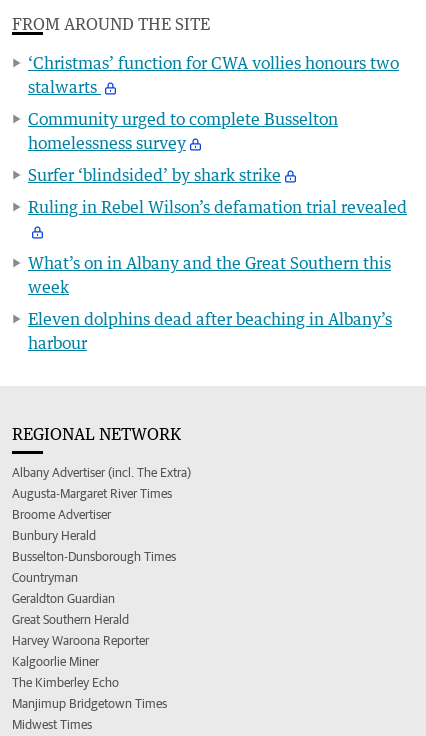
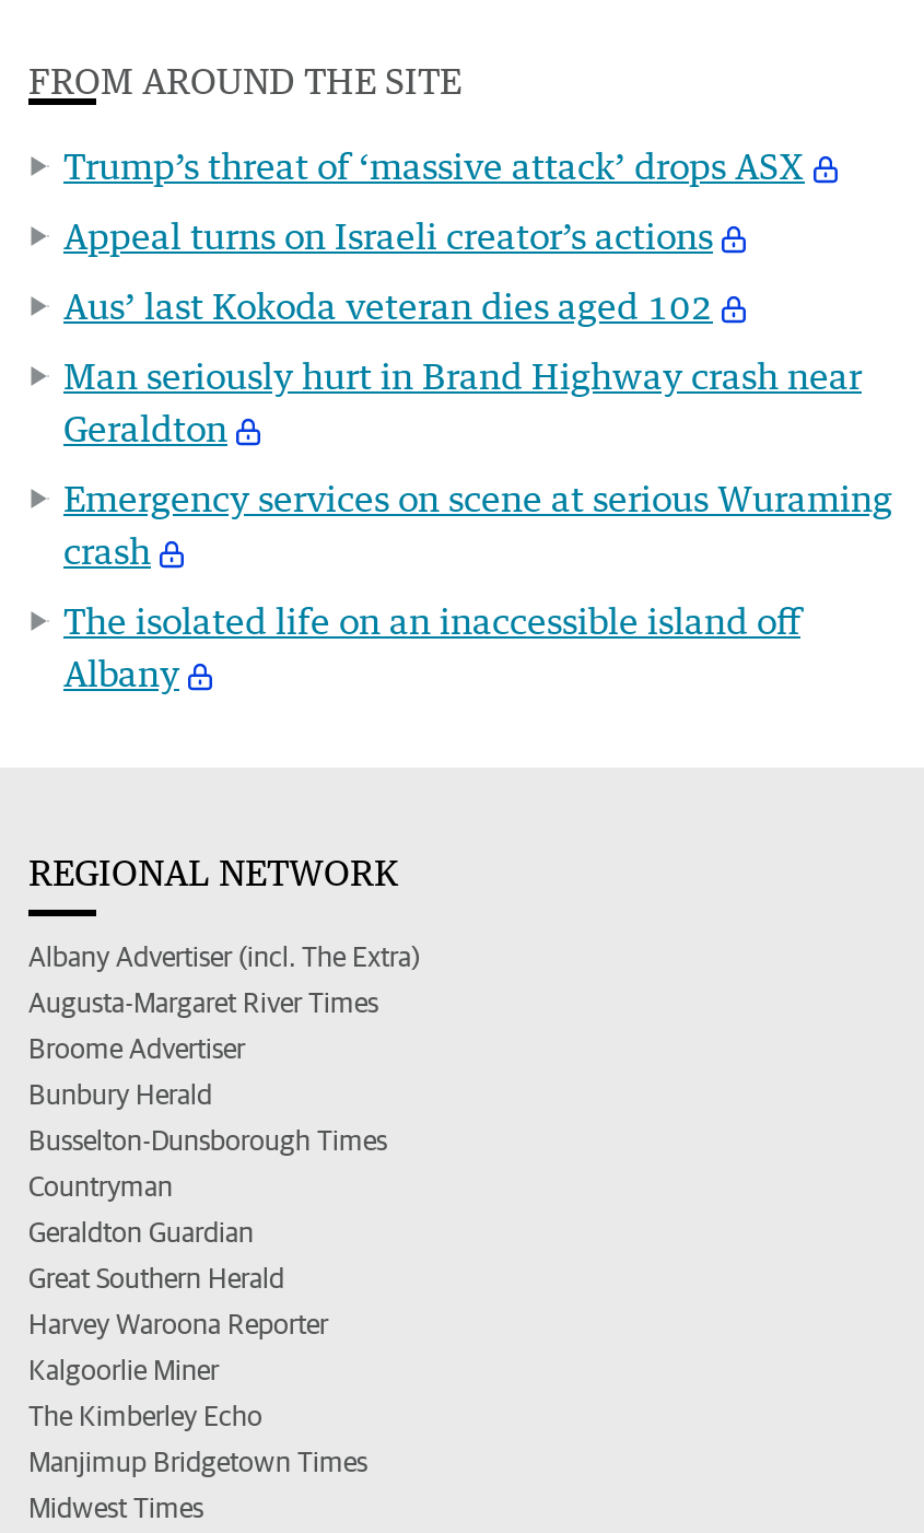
- ‘Christmas’ function for CWA vollies honours two
- stalwarts
+ Trump’s threat of ‘massive attack’ drops ASX

- Community urged to complete Busselton
- homelessness survey
+ Appeal turns on Israeli creator’s actions

- Surfer ‘blindsided’ by shark strike
+ Aus’ last Kokoda veteran dies aged 102

- Ruling in Rebel Wilson’s defamation trial revealed
+ Man seriously hurt in Brand Highway crash near
+ Geraldton

- What’s on in Albany and the Great Southern this
- week
+ Emergency services on scene at serious Wuraming
+ crash

- Eleven dolphins dead after beaching in Albany’s
- harbour
+ The isolated life on an inaccessible island off
+ Albany
